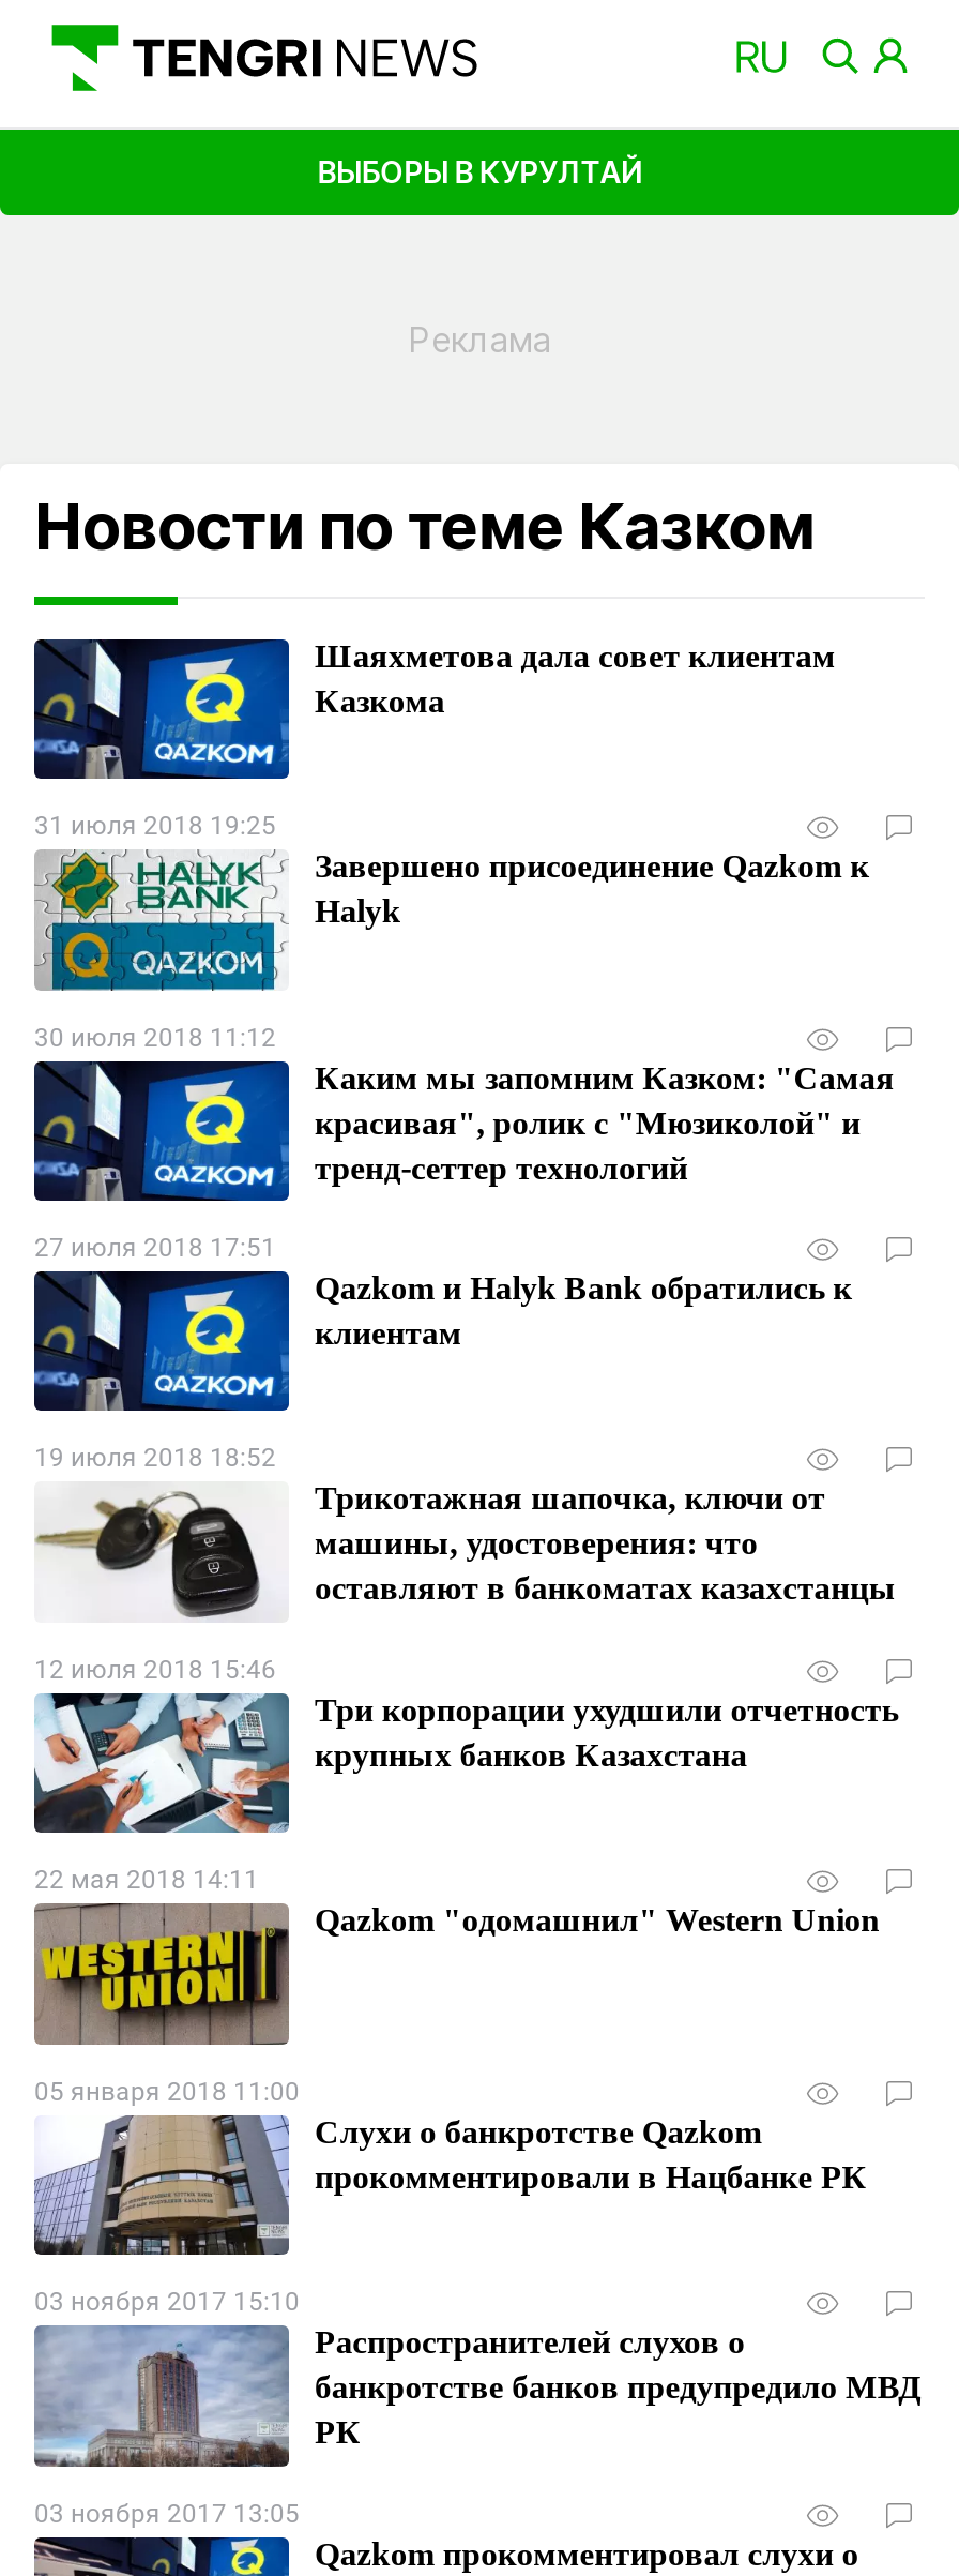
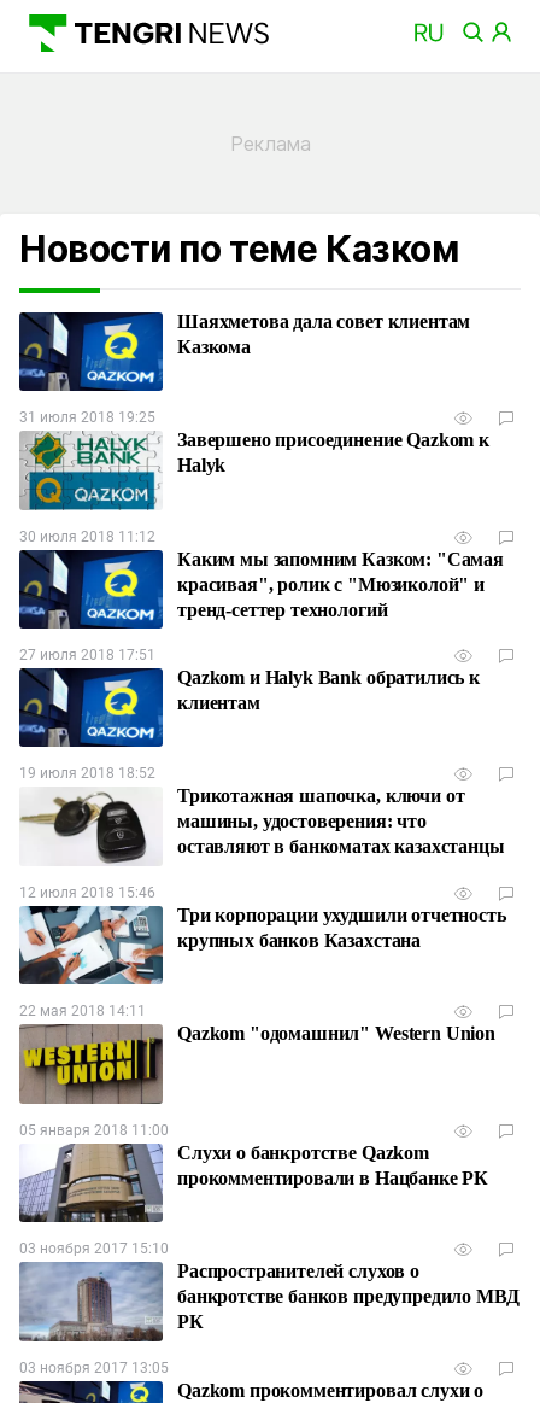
- ВЫБОРЫ В КУРУЛТАЙ
